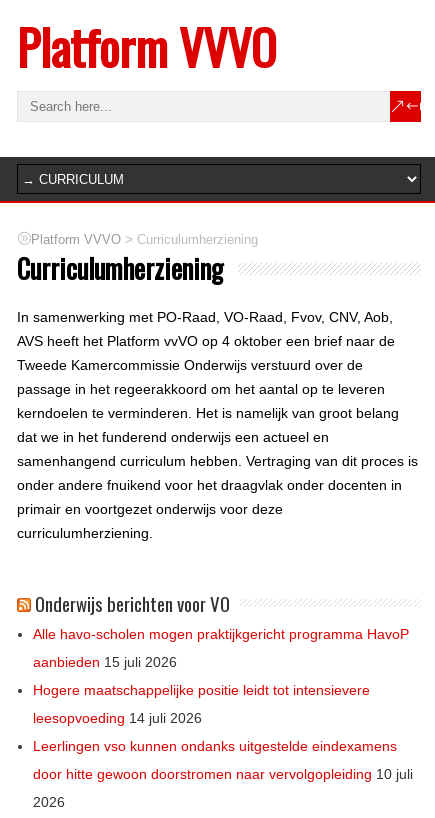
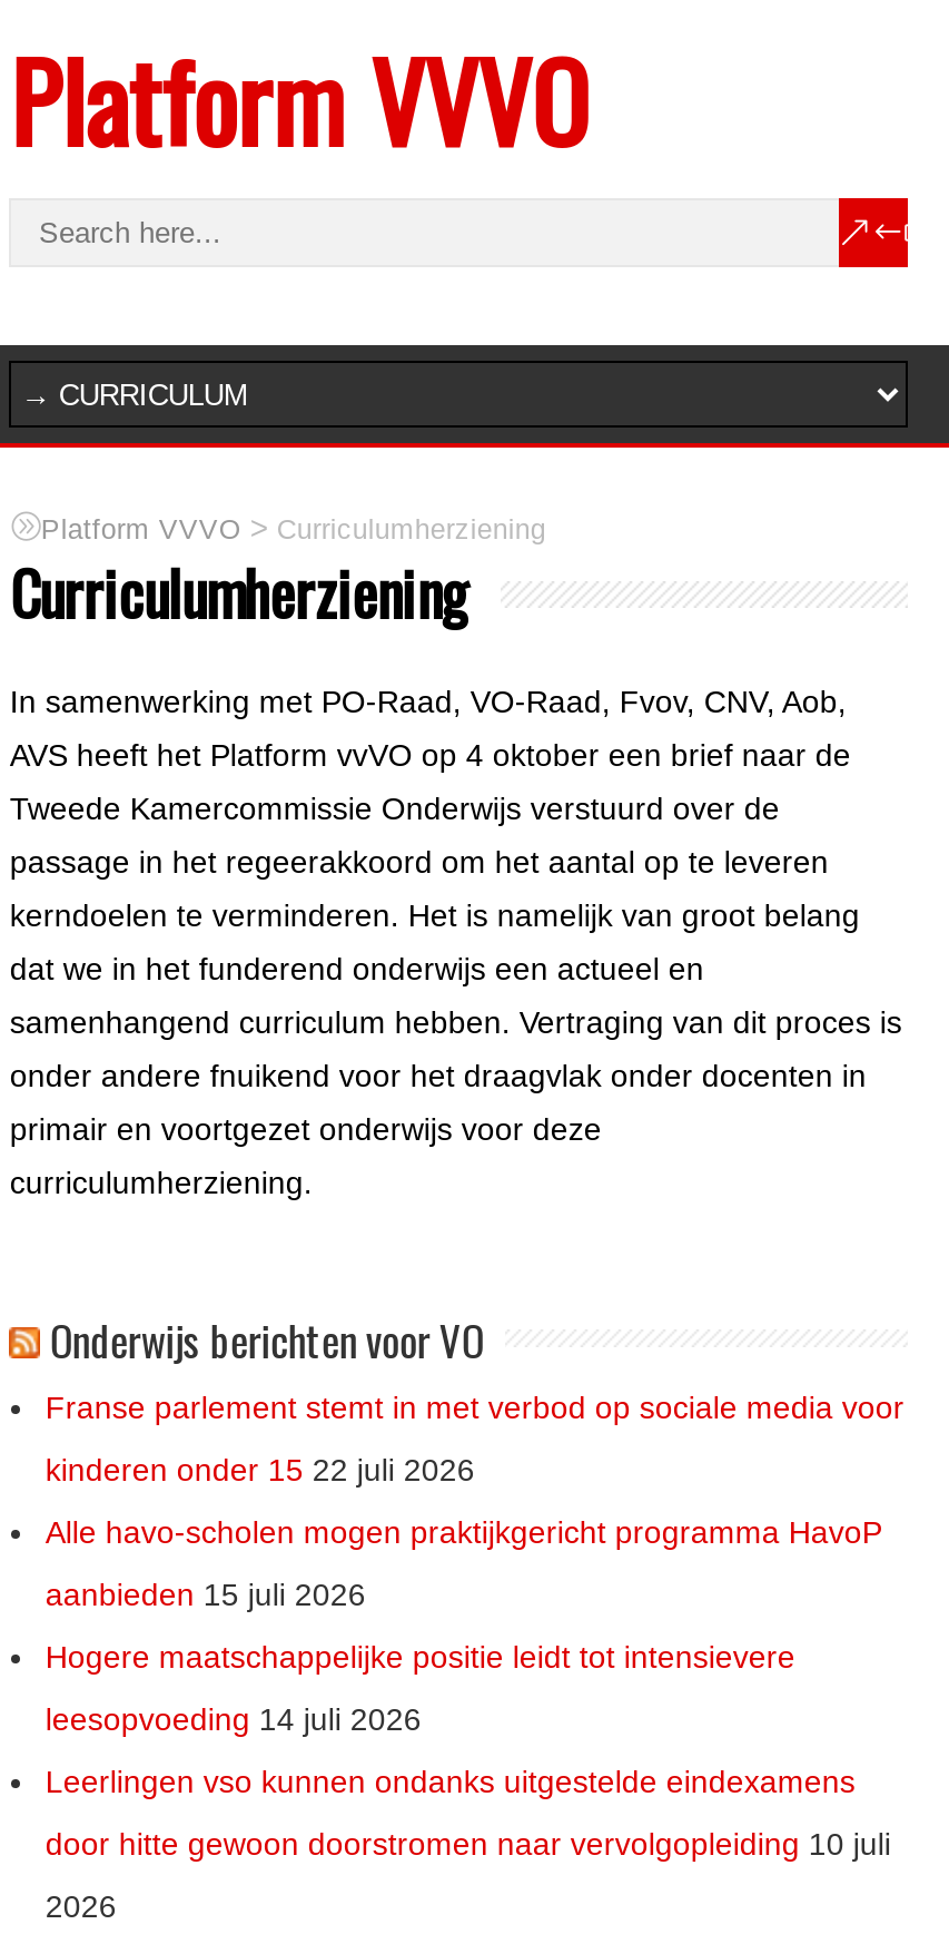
+ Franse parlement stemt in met verbod op sociale media voor
+ kinderen onder 15 22 juli 2026
